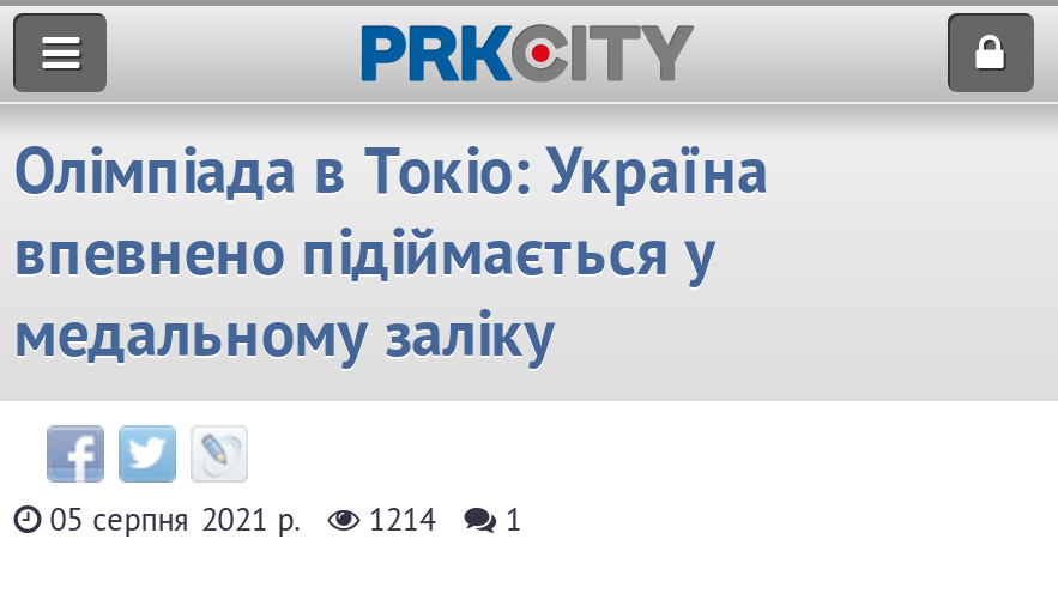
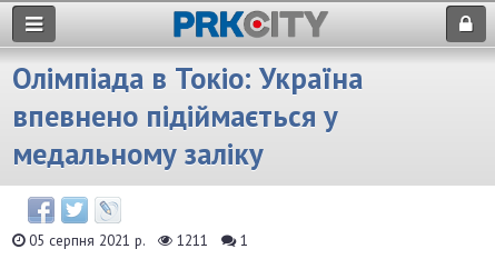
- 05 серпня 2021 р. 1214 1
+ 05 серпня 2021 р. 1211 1
